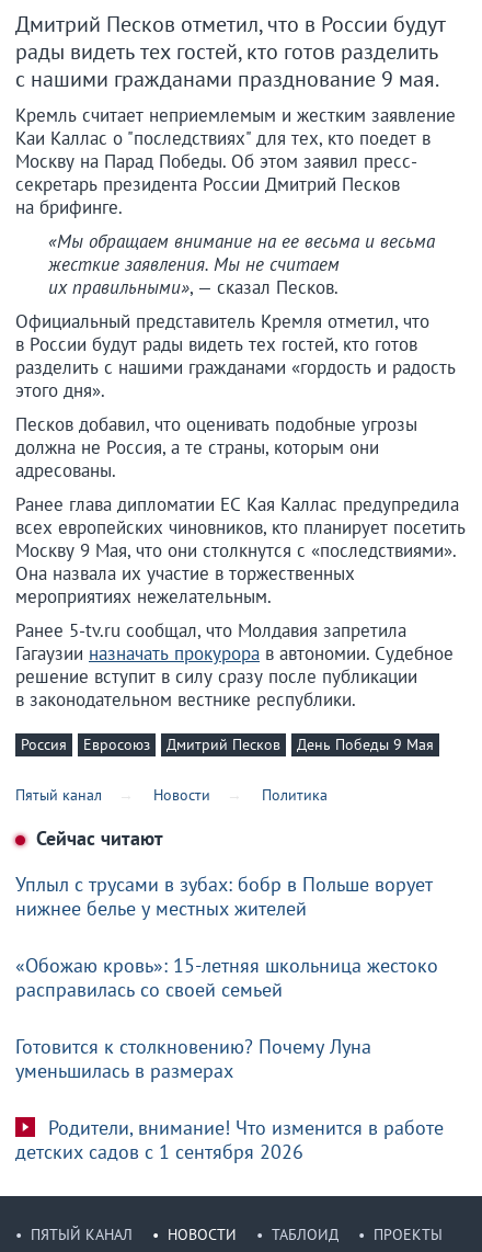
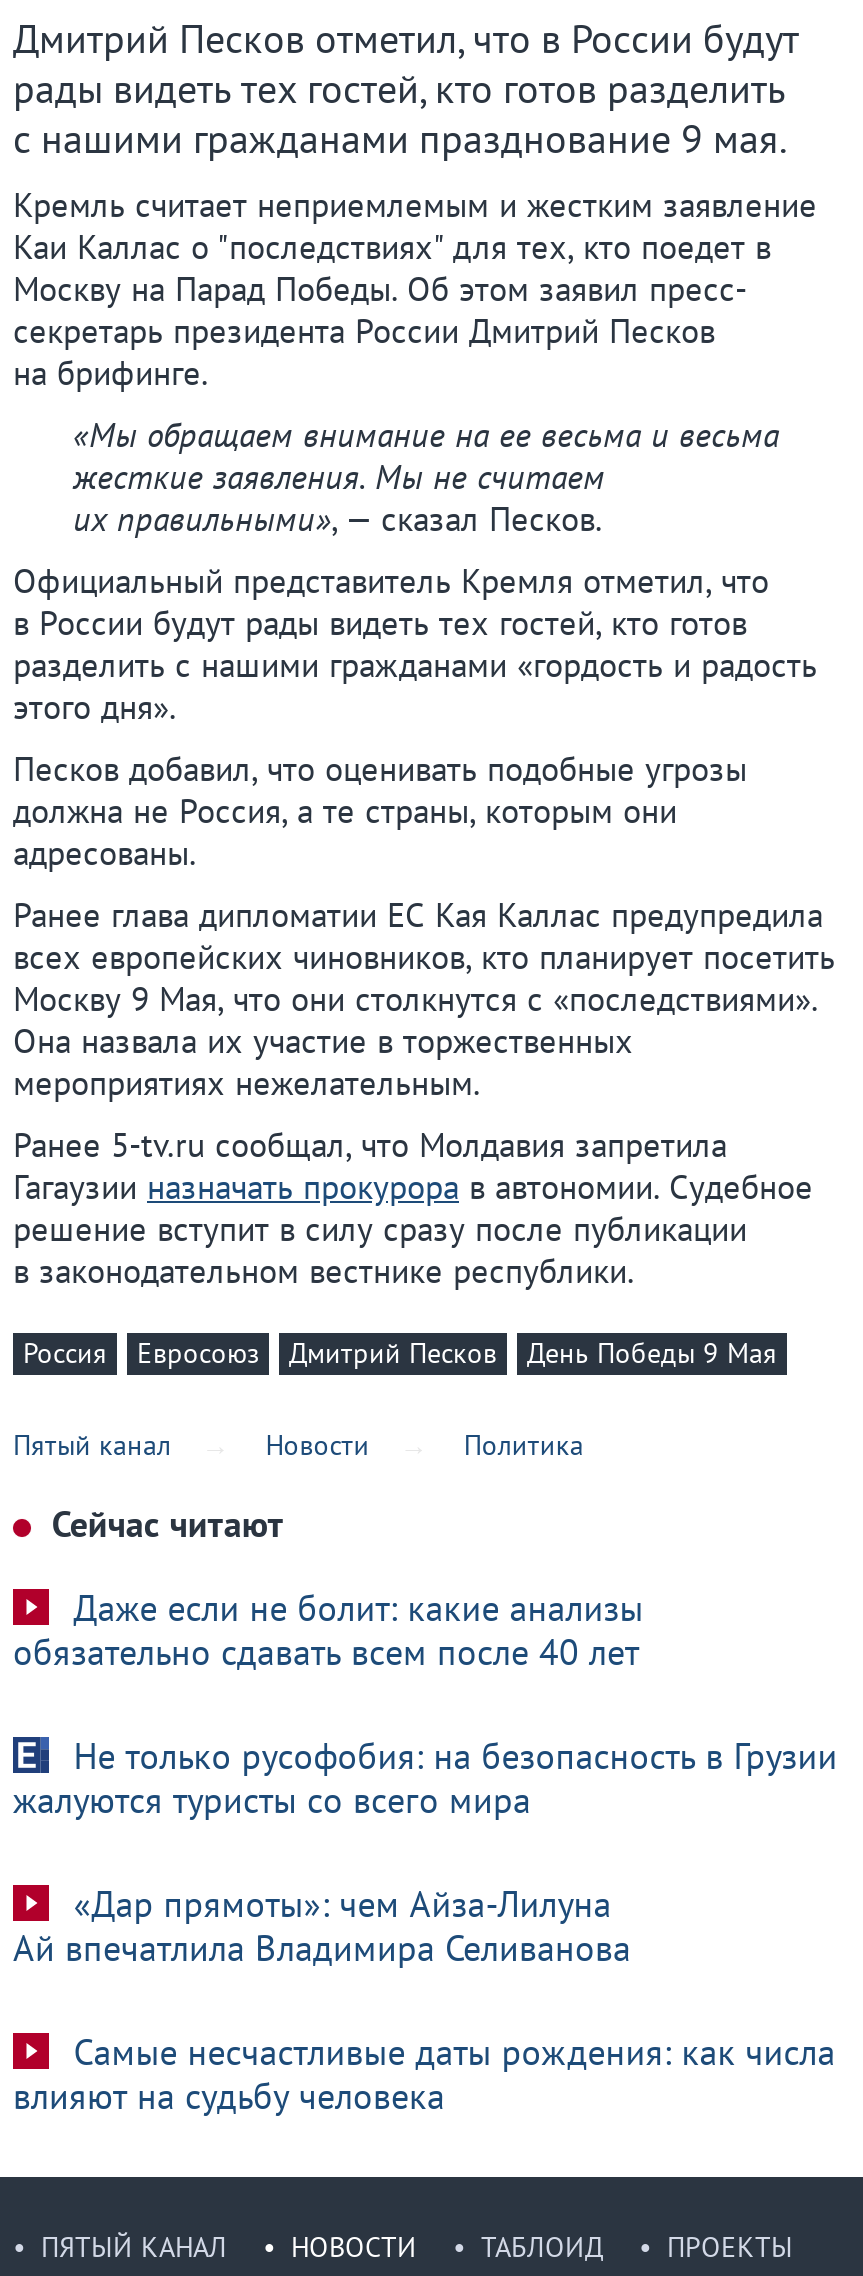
- Уплыл с трусами в зубах: бобр в Польше ворует
- нижнее белье у местных жителей
+ Даже если не болит: какие анализы
+ обязательно сдавать всем после 40 лет

- «Обожаю кровь»: 15-летняя школьница жестоко
- расправилась со своей семьей
+ Не только русофобия: на безопасность в Грузии
+ жалуются туристы со всего мира

- Готовится к столкновению? Почему Луна
- уменьшилась в размерах
+ «Дар прямоты»: чем Айза-Лилуна
+ Ай впечатлила Владимира Селиванова

- Родители, внимание! Что изменится в работе
- детских садов с 1 сентября 2026
+ Самые несчастливые даты рождения: как числа
+ влияют на судьбу человека
